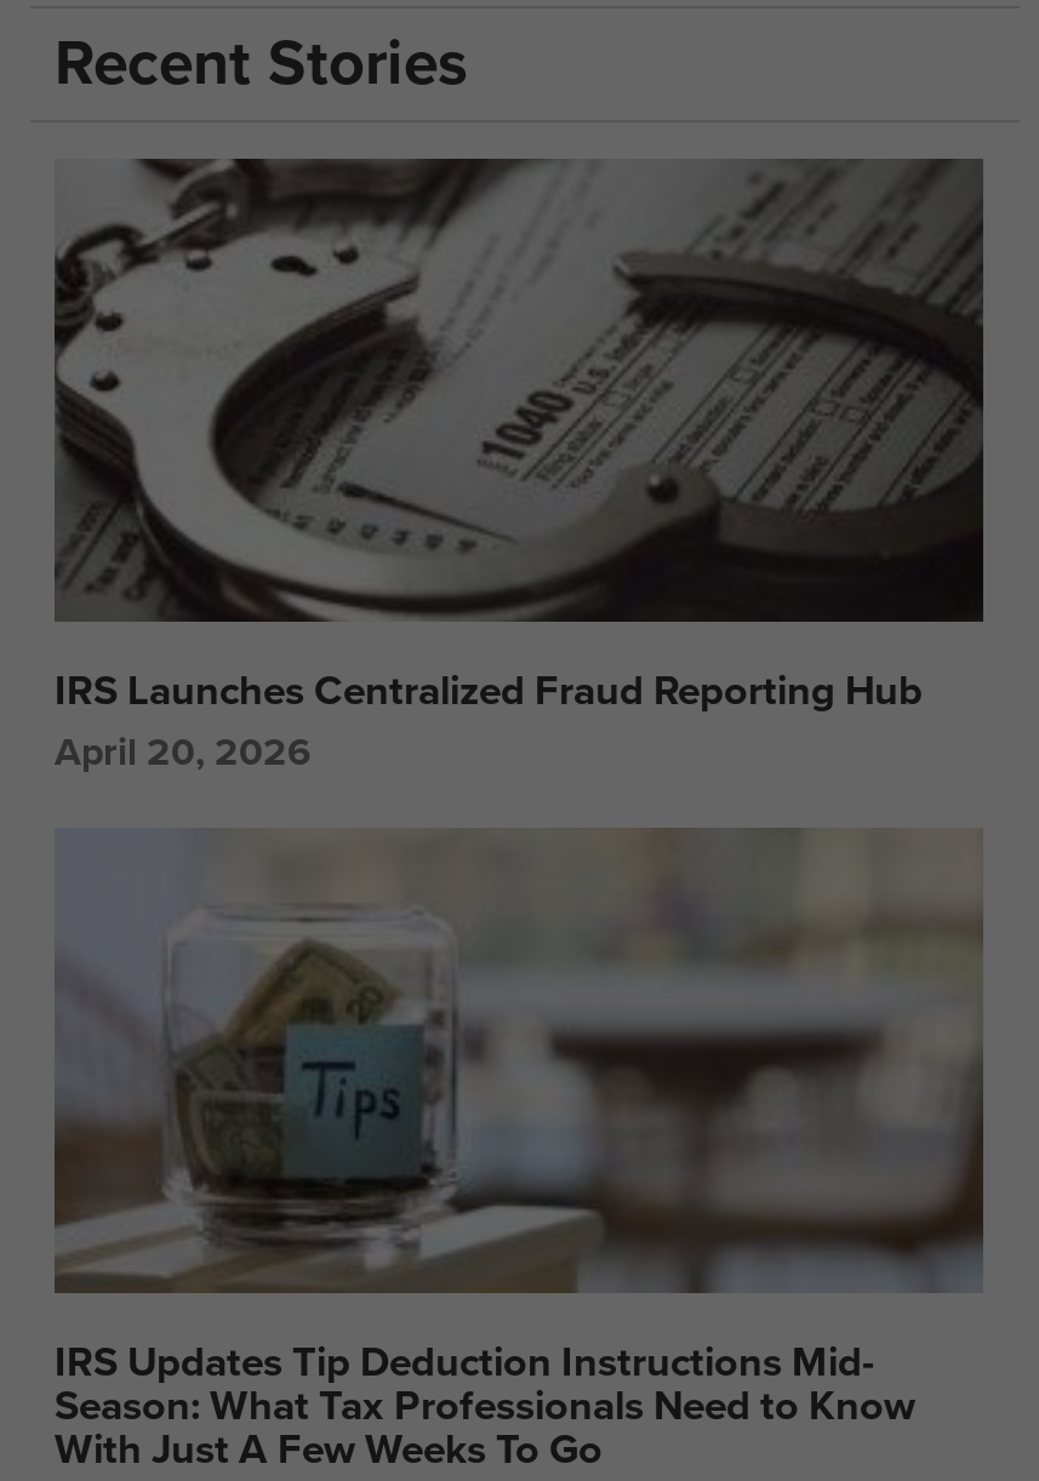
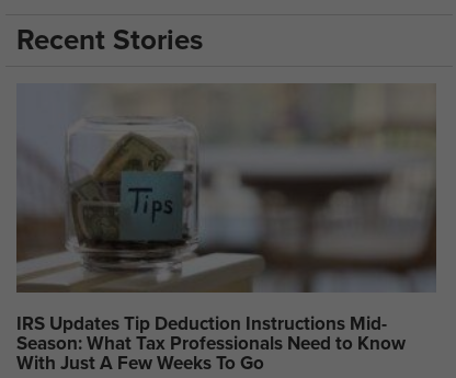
- [image]
- IRS Launches Centralized Fraud Reporting Hub
- April 20, 2026
